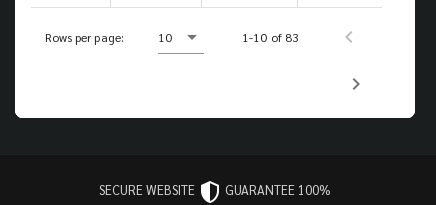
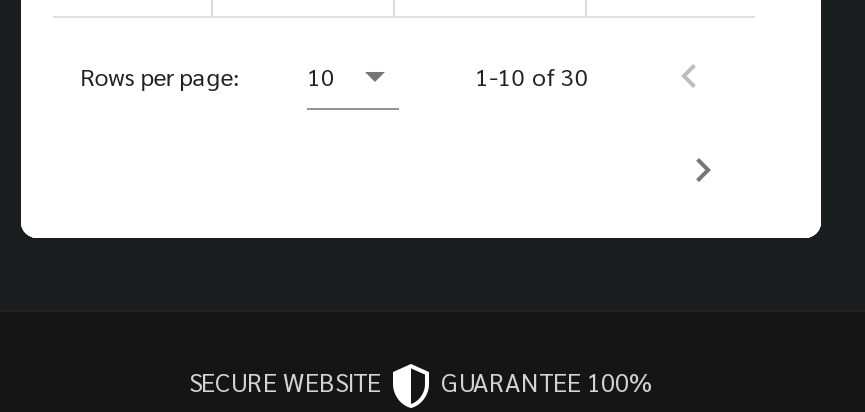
- 1-10 of 83
+ 1-10 of 30
